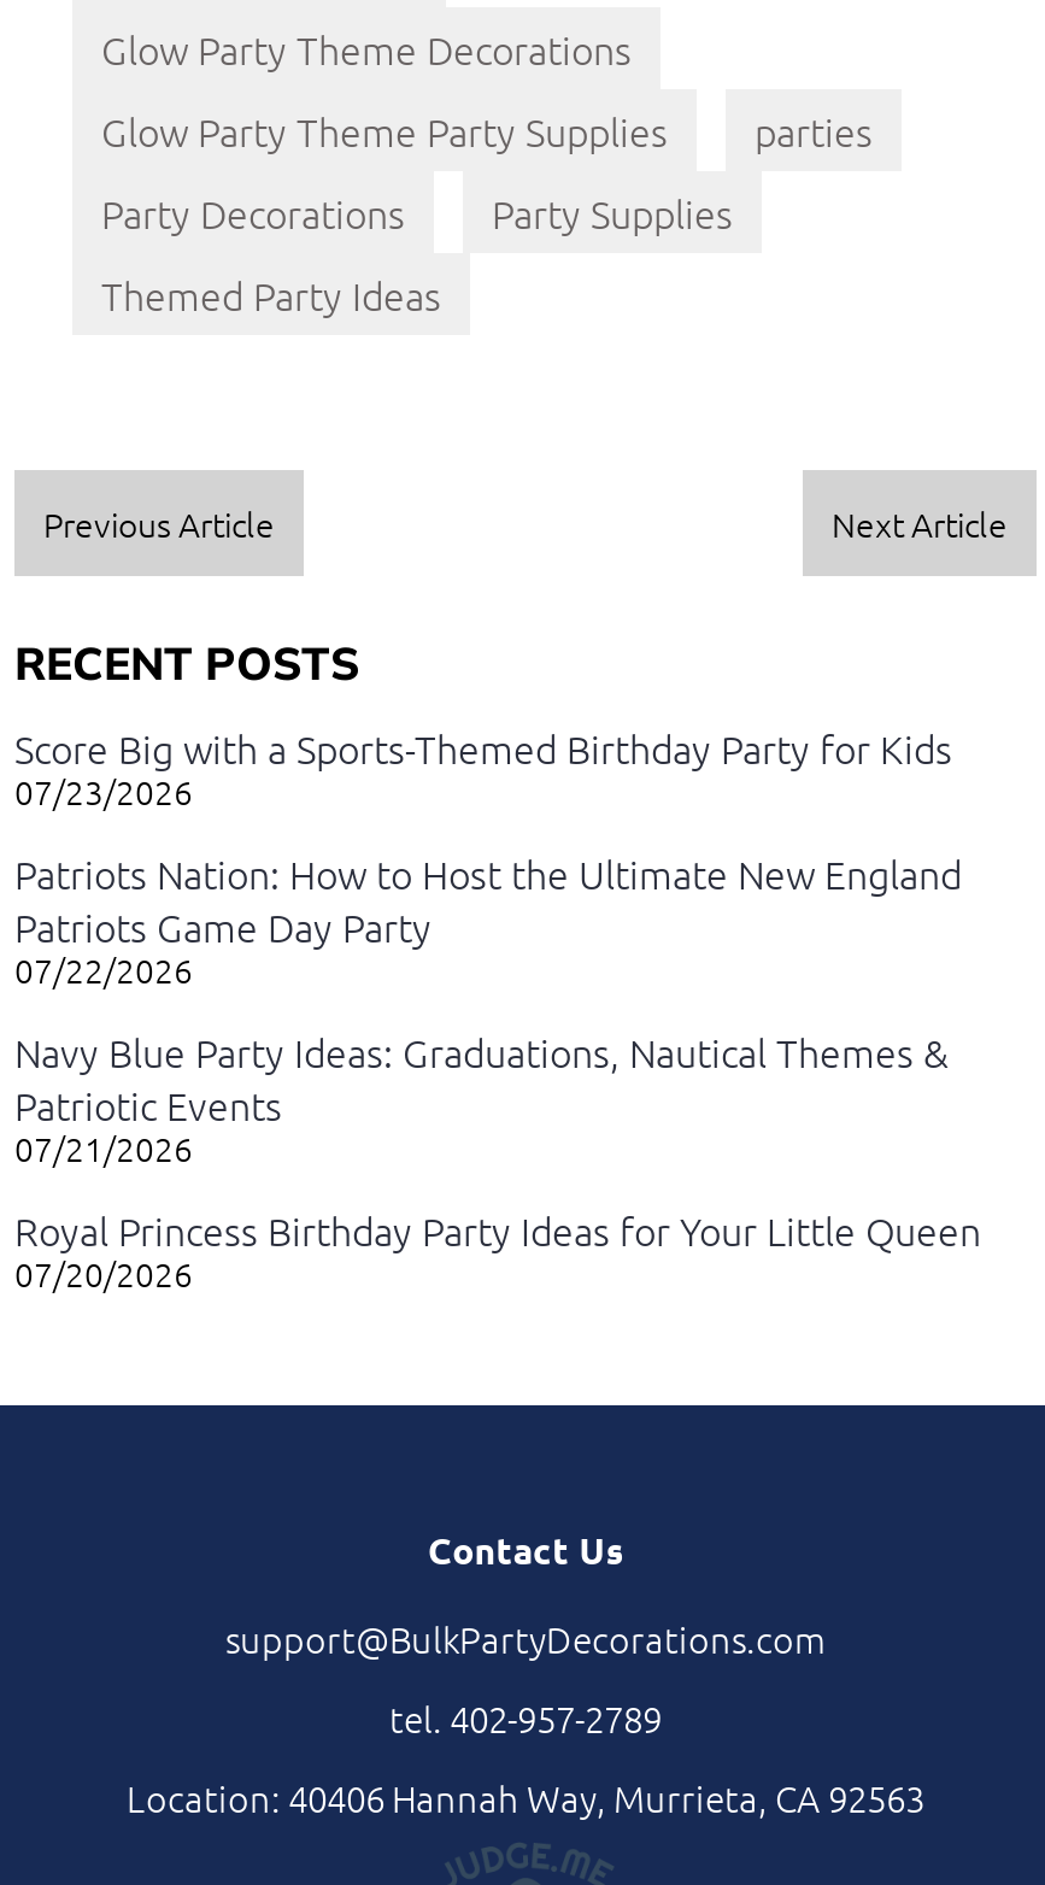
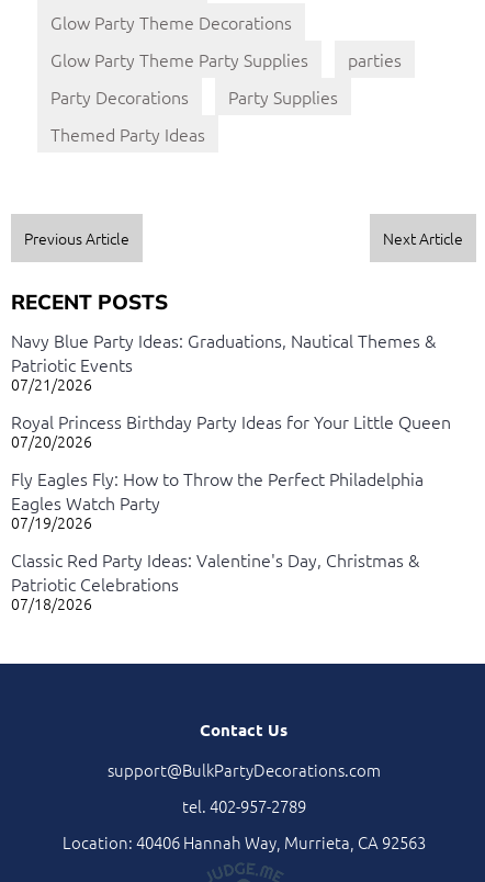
- Score Big with a Sports-Themed Birthday Party for Kids
- 07/23/2026
- Patriots Nation: How to Host the Ultimate New England
- Patriots Game Day Party
- 07/22/2026

moved up: Navy Blue Party Ideas: Graduations, Nautical Themes & | Patriotic Events | 07/21/2026 | Royal Princess Birthday Party Ideas for Your Little Queen | 07/20/2026

+ Fly Eagles Fly: How to Throw the Perfect Philadelphia
+ Eagles Watch Party
+ 07/19/2026
+ Classic Red Party Ideas: Valentine's Day, Christmas &
+ Patriotic Celebrations
+ 07/18/2026
